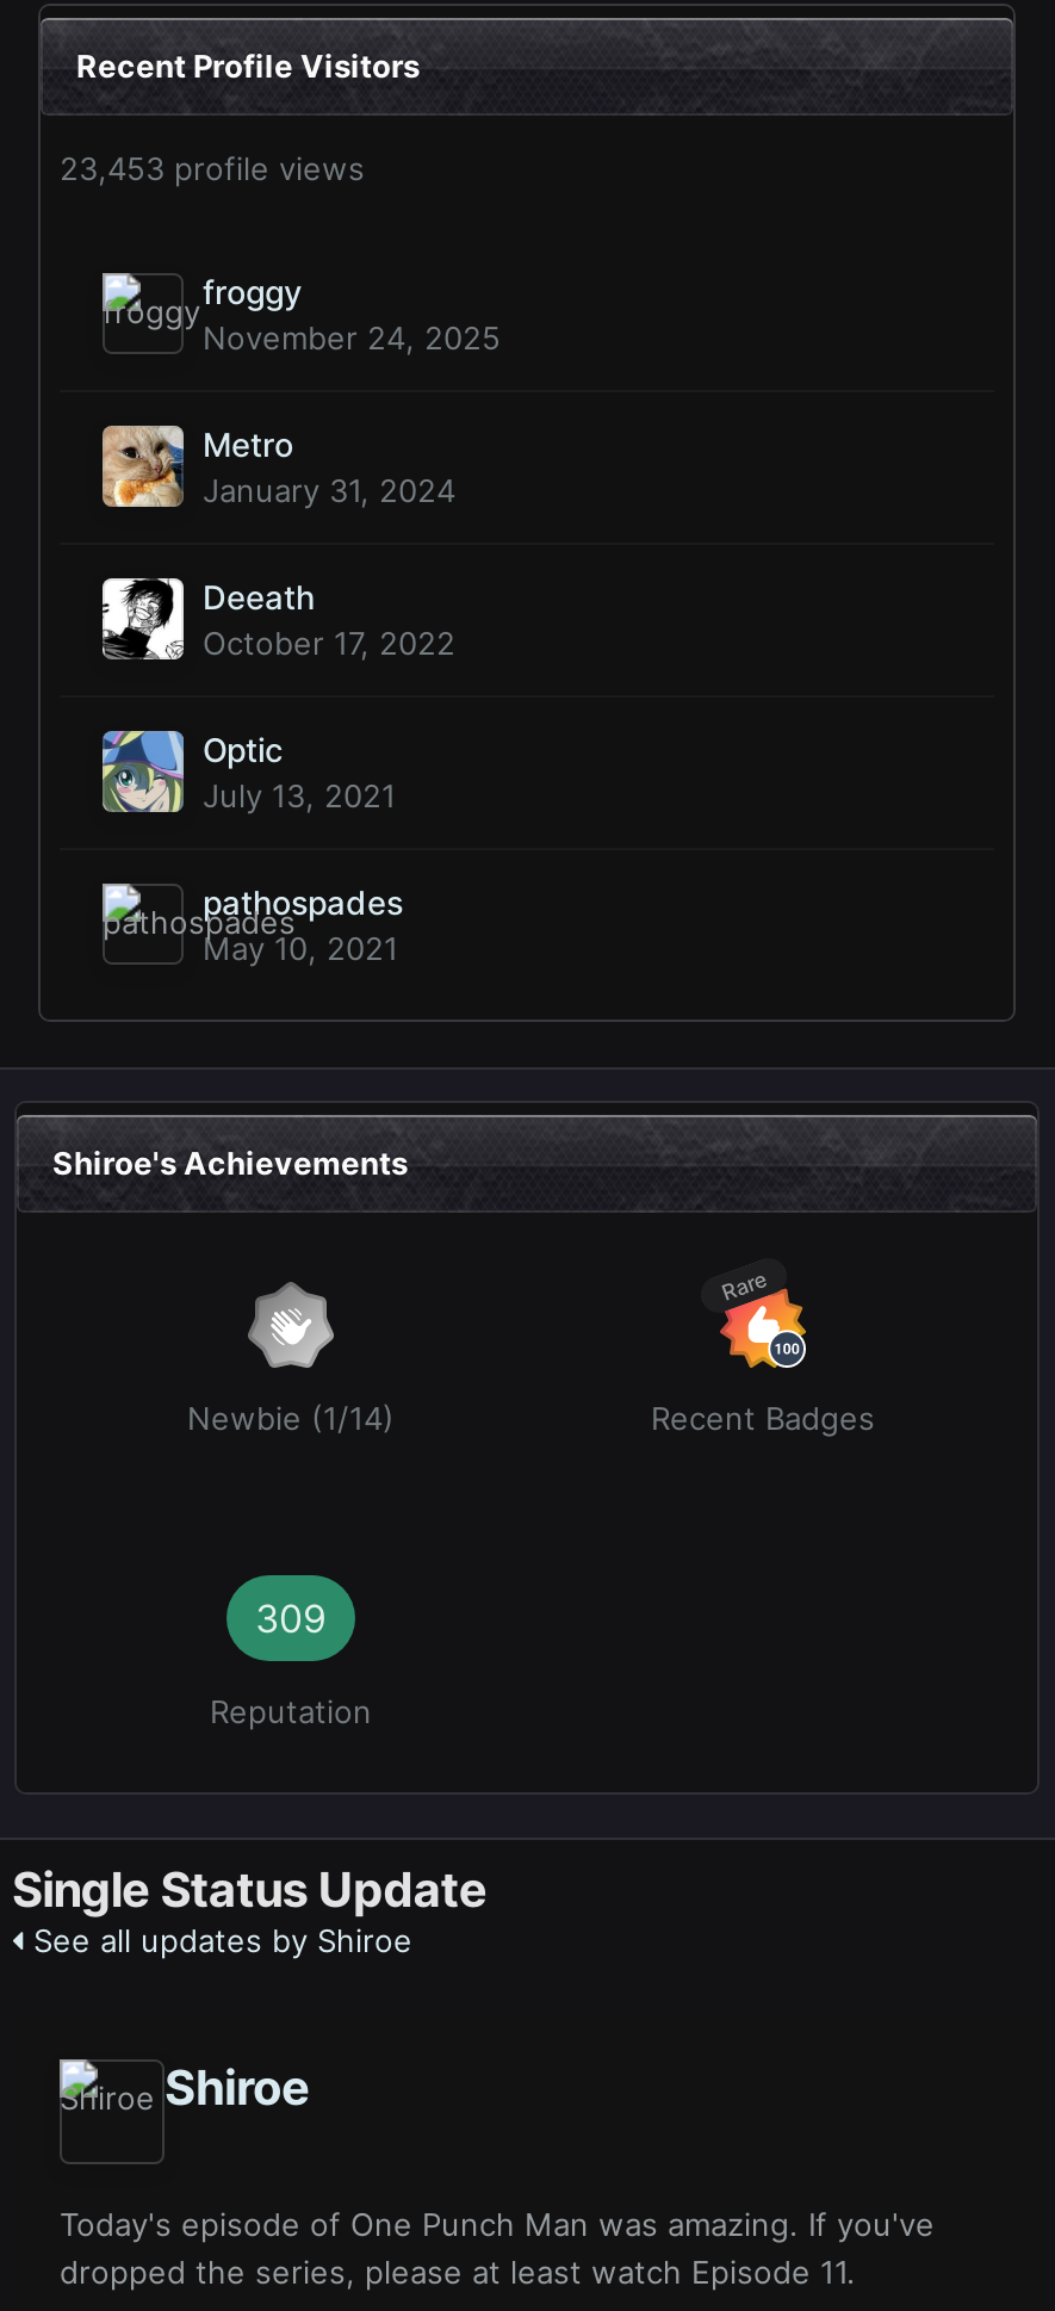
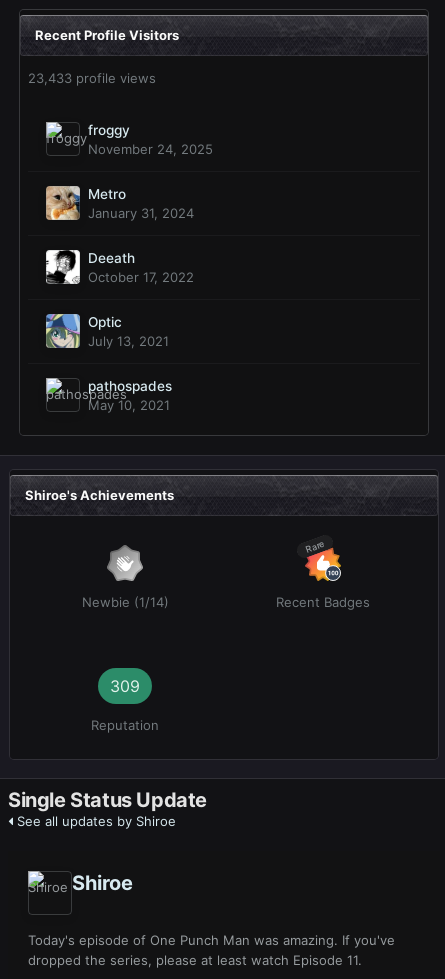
- 23,453 profile views
+ 23,433 profile views
